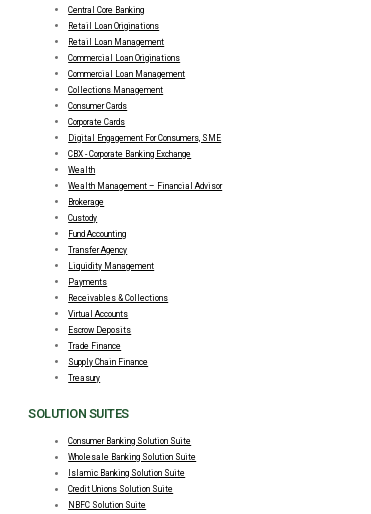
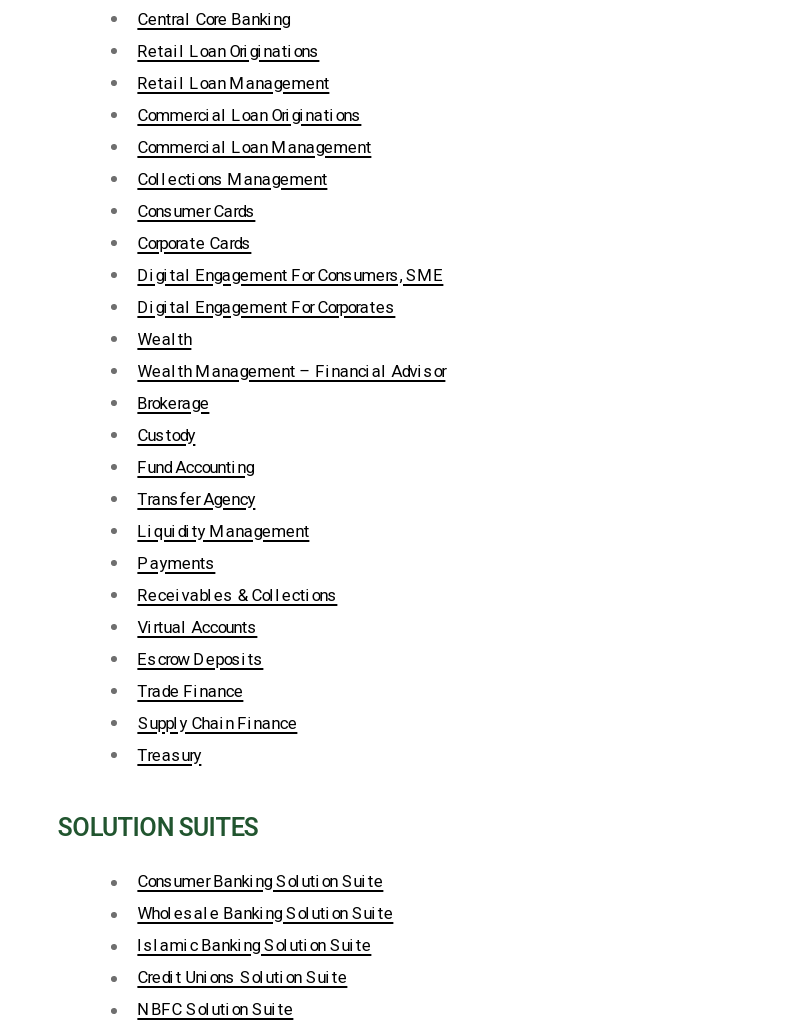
- CBX - Corporate Banking Exchange
+ Digital Engagement For Corporates
